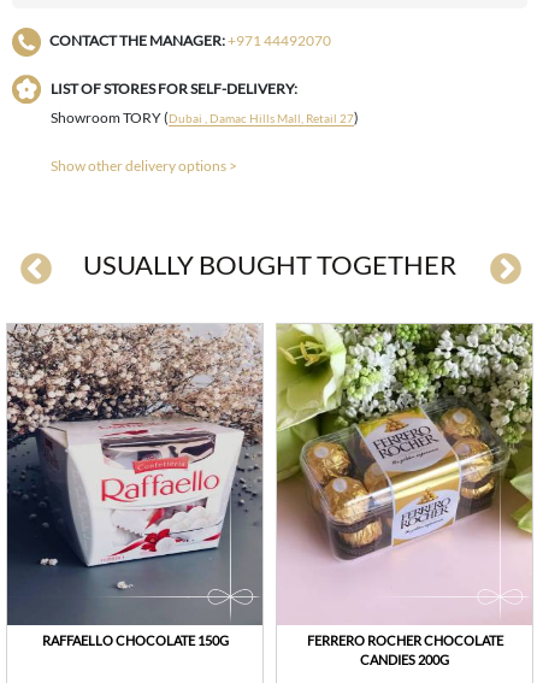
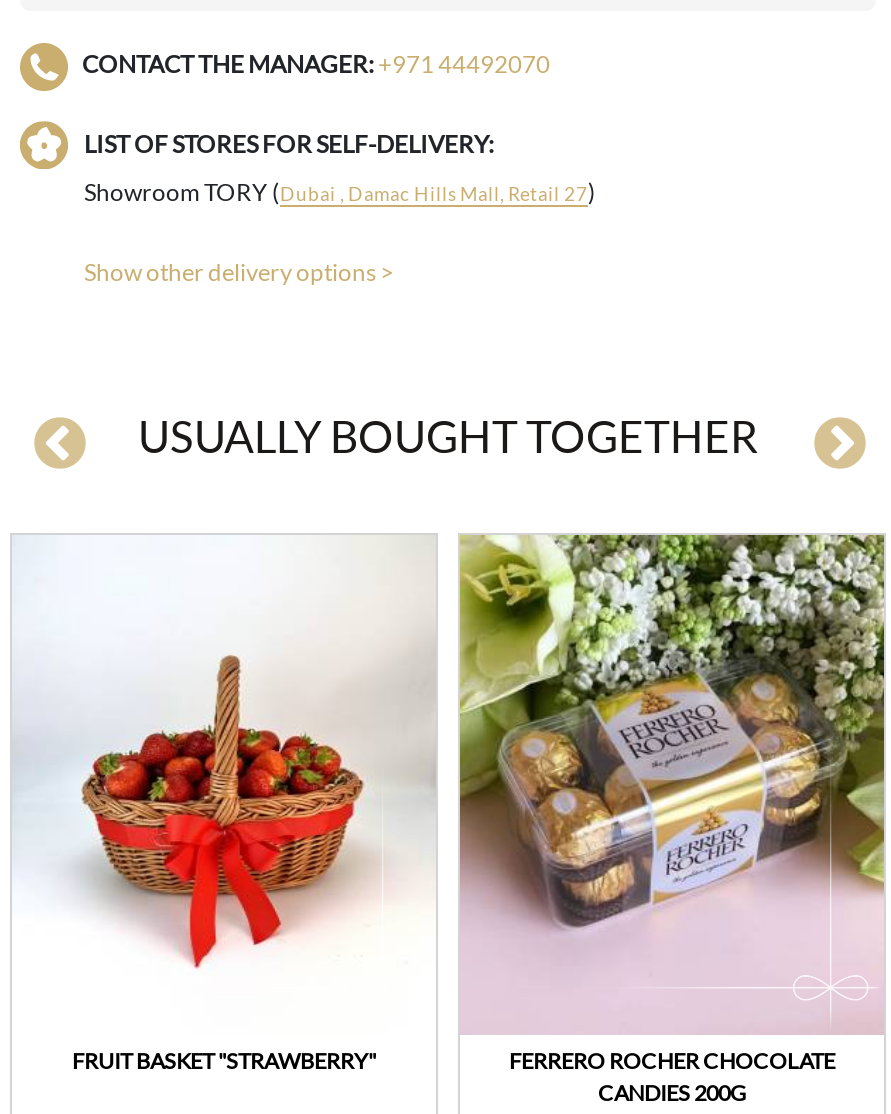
- [image]
- RAFFAELLO CHOCOLATE 150G
+ [image]
+ FRUIT BASKET "STRAWBERRY"
